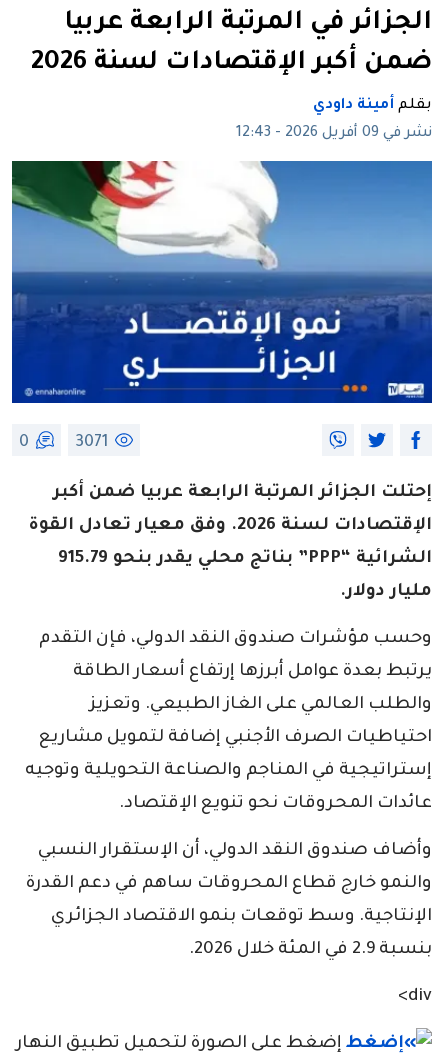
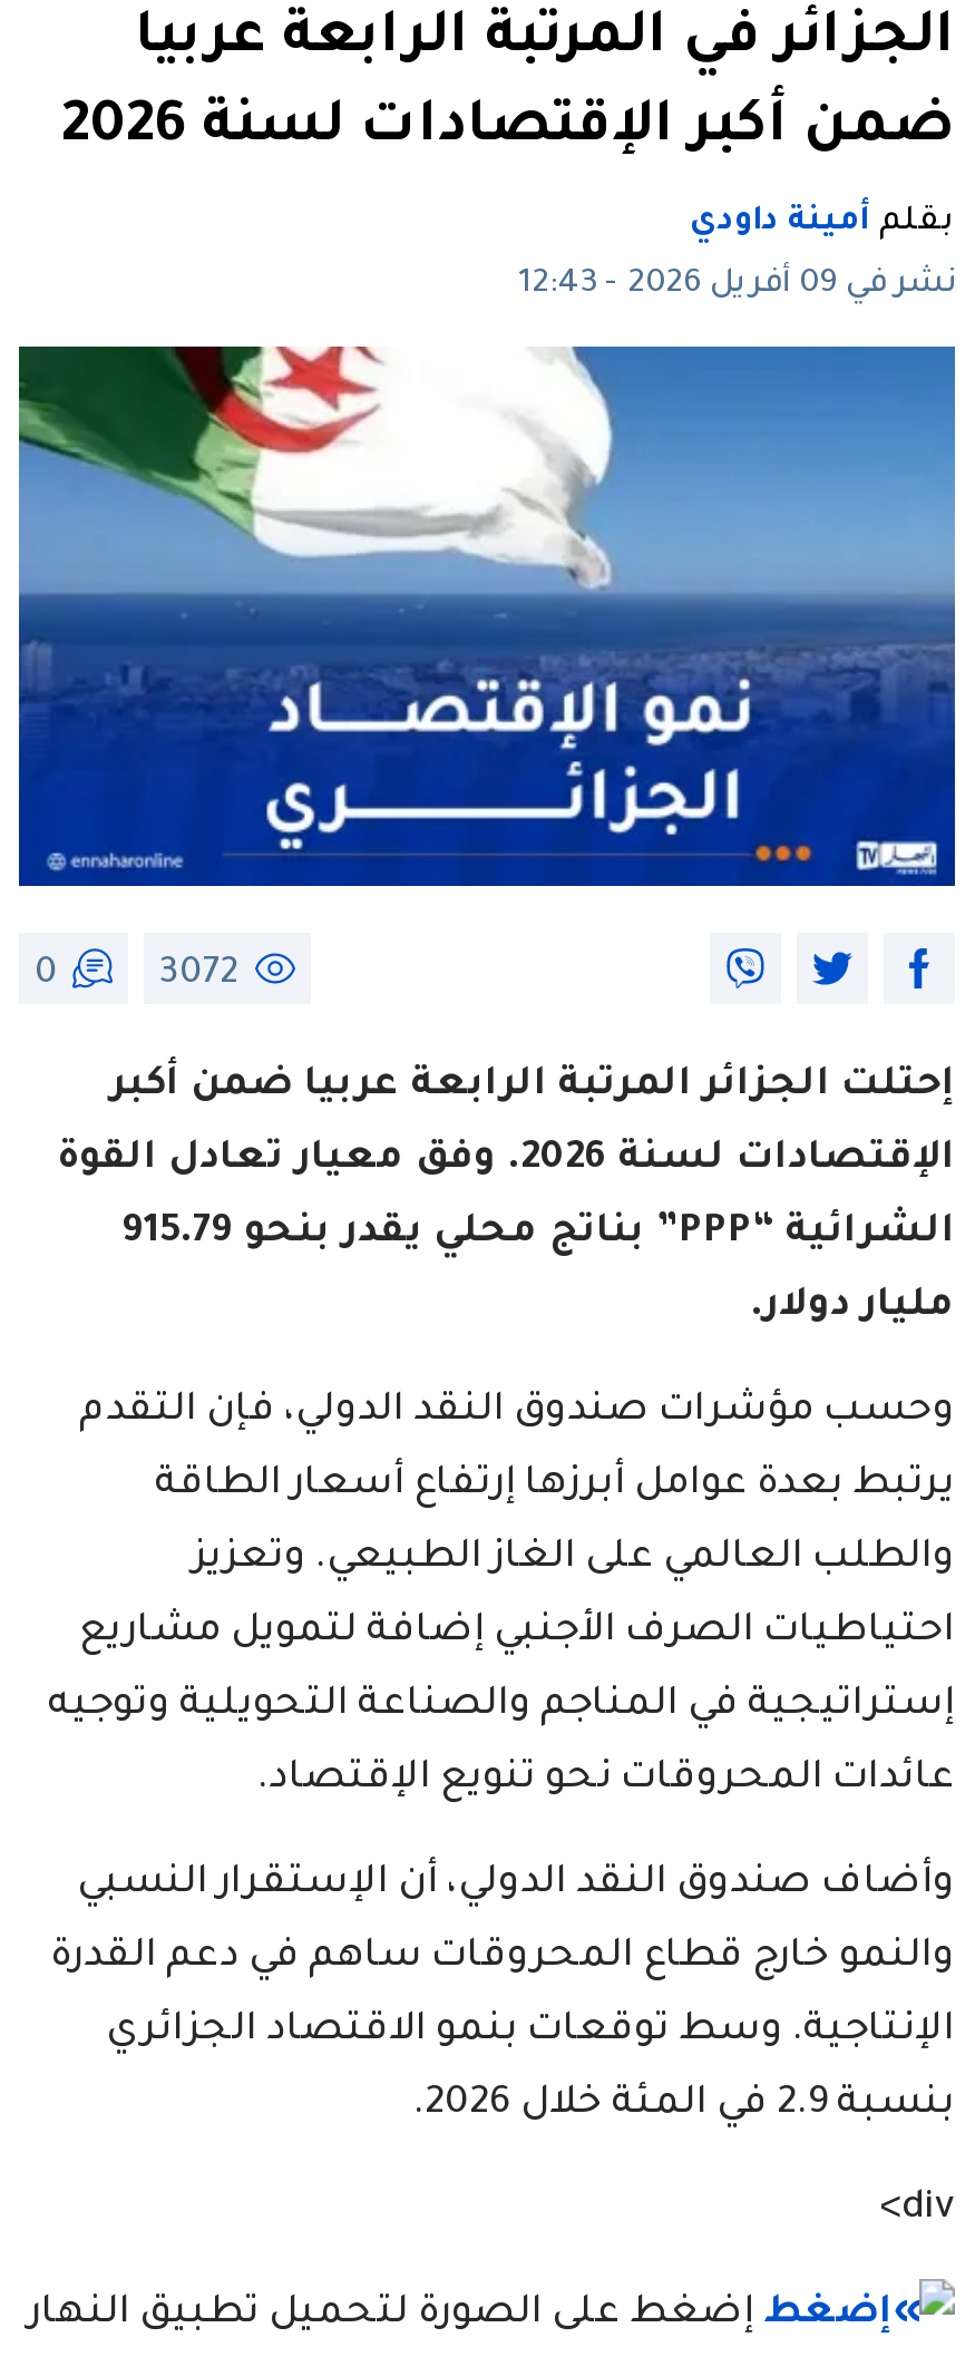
- 3071
+ 3072
